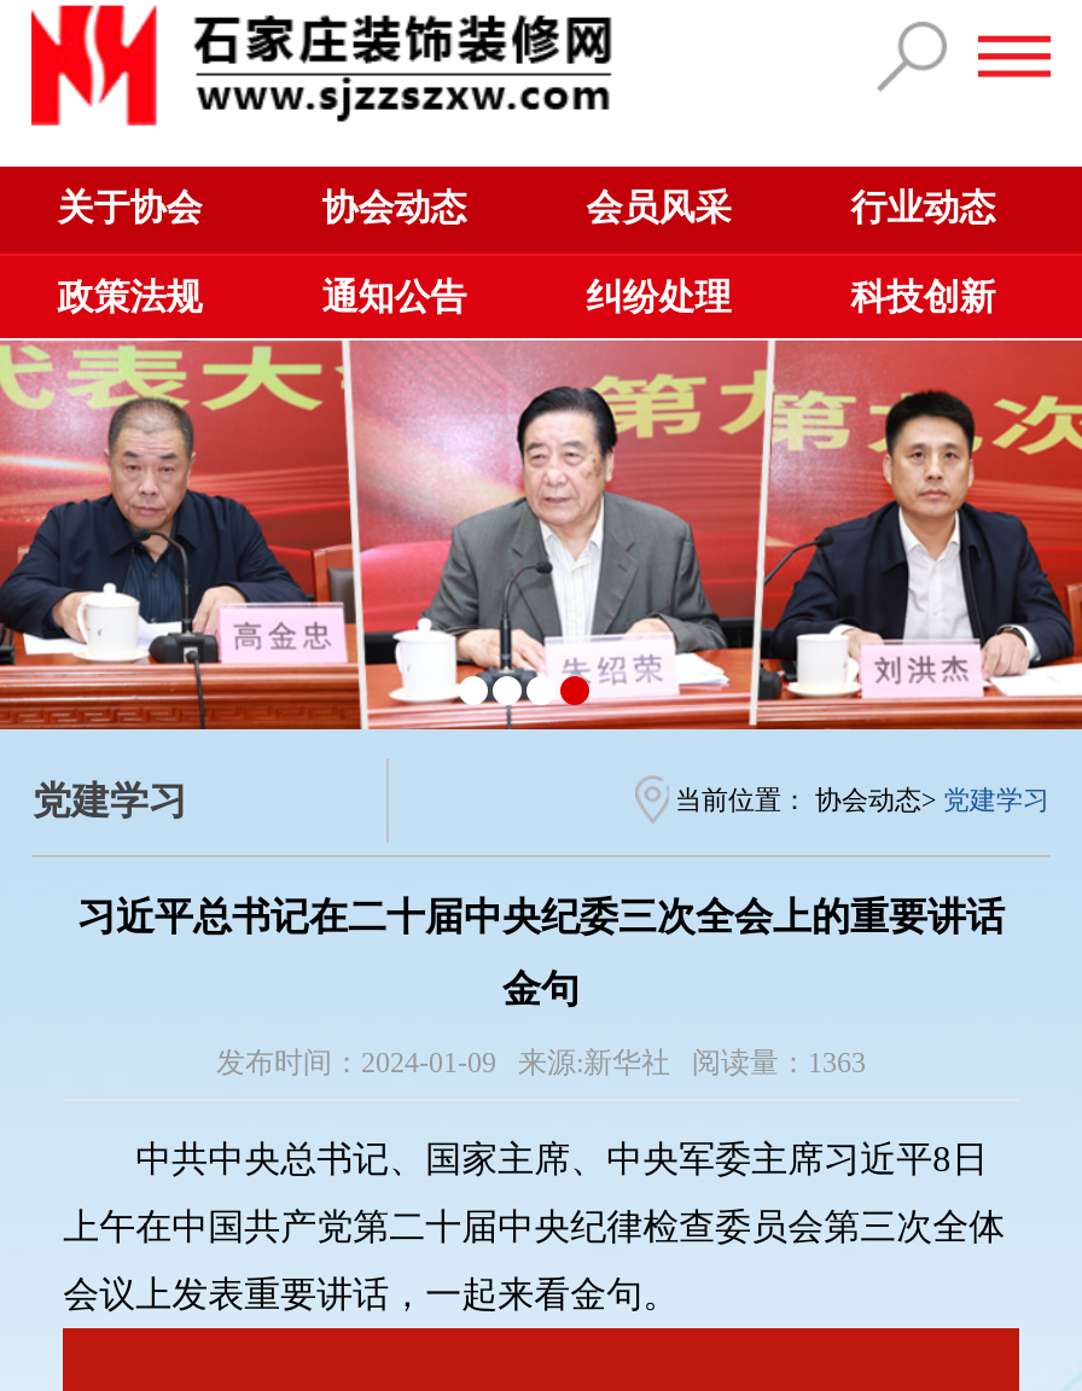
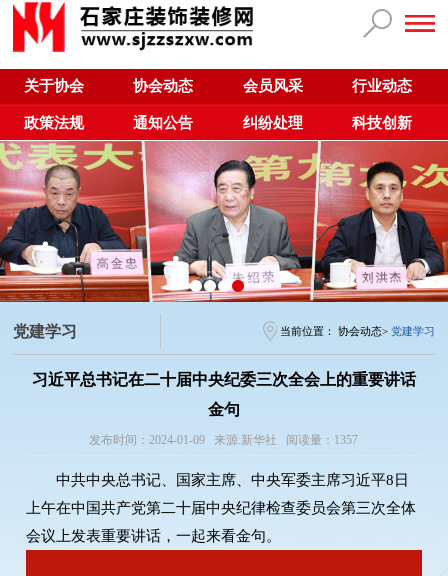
- 发布时间：2024-01-09 来源:新华社 阅读量：1363
+ 发布时间：2024-01-09 来源:新华社 阅读量：1357
